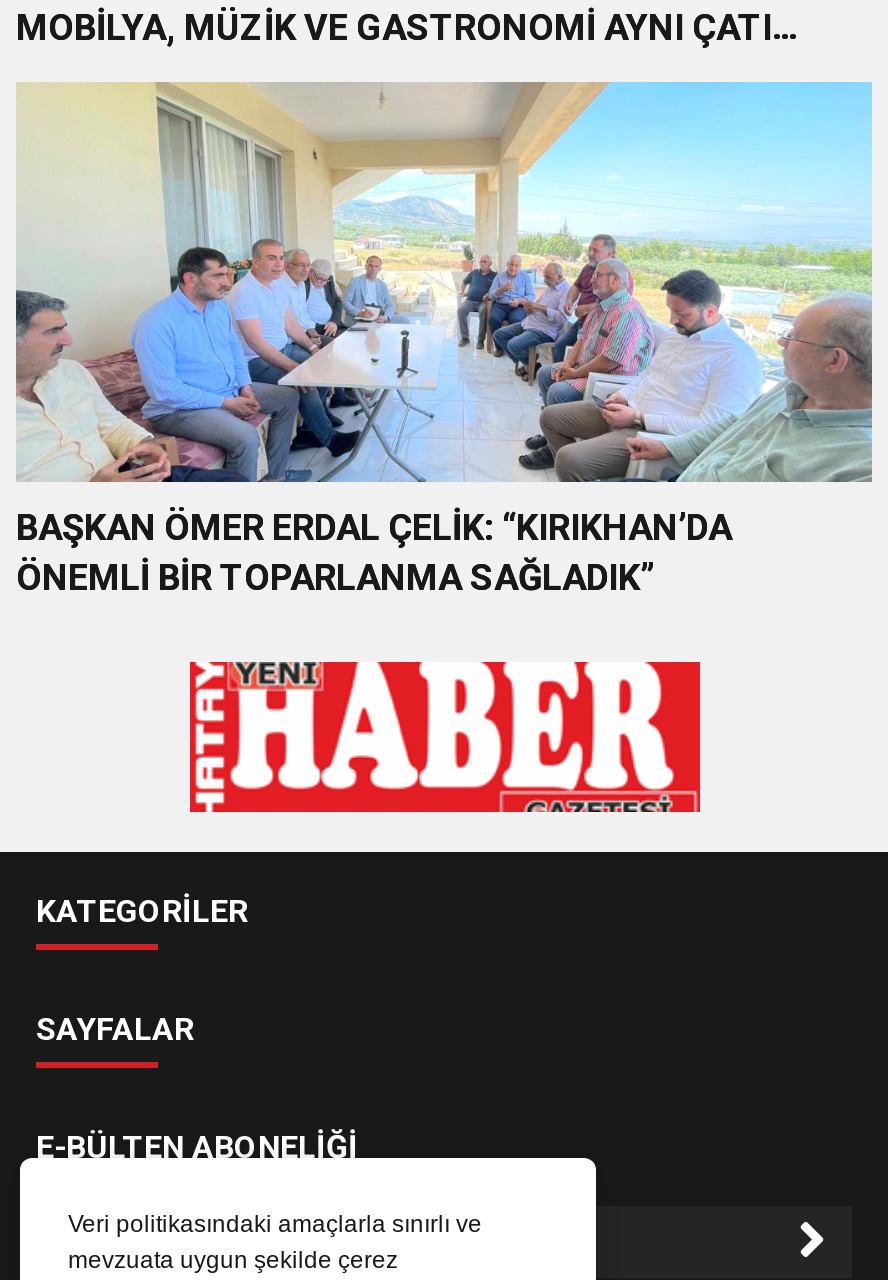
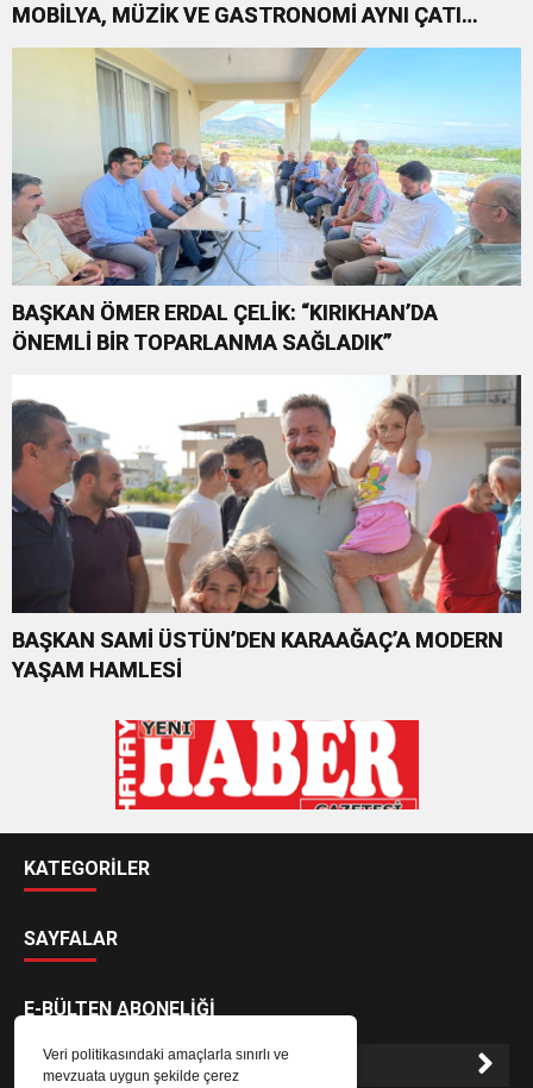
+ [image]
+ BAŞKAN SAMİ ÜSTÜN’DEN KARAAĞAÇ’A MODERN
+ YAŞAM HAMLESİ
